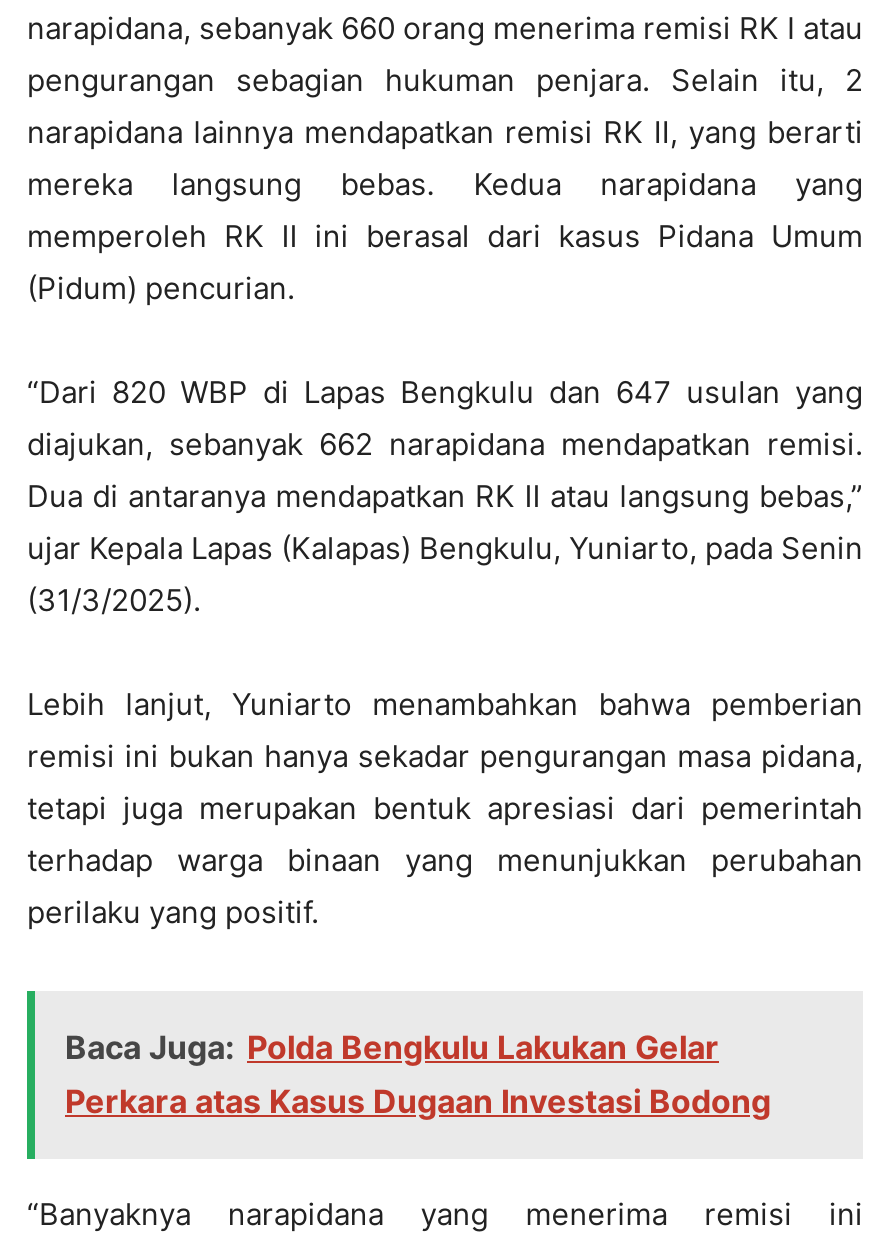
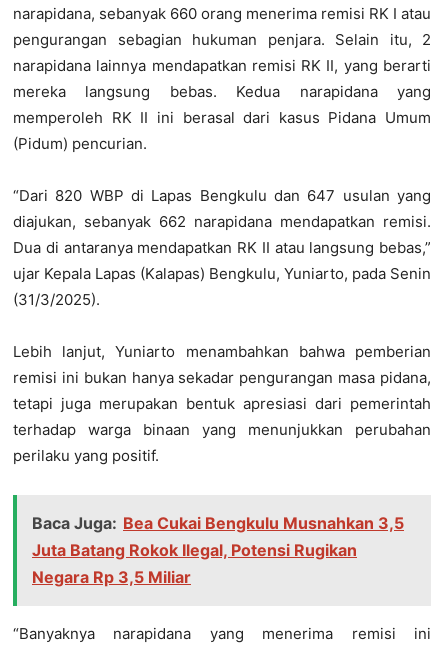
- Baca Juga: Polda Bengkulu Lakukan Gelar
- Perkara atas Kasus Dugaan Investasi Bodong
+ Baca Juga: Bea Cukai Bengkulu Musnahkan 3,5
+ Juta Batang Rokok Ilegal, Potensi Rugikan
+ Negara Rp 3,5 Miliar
